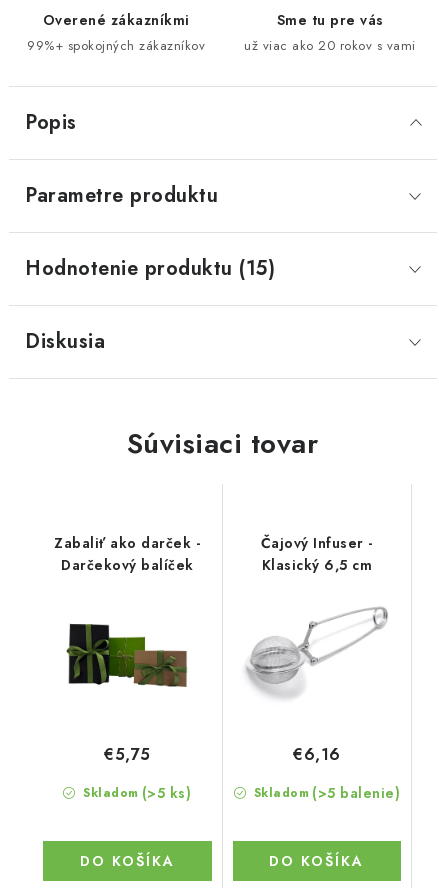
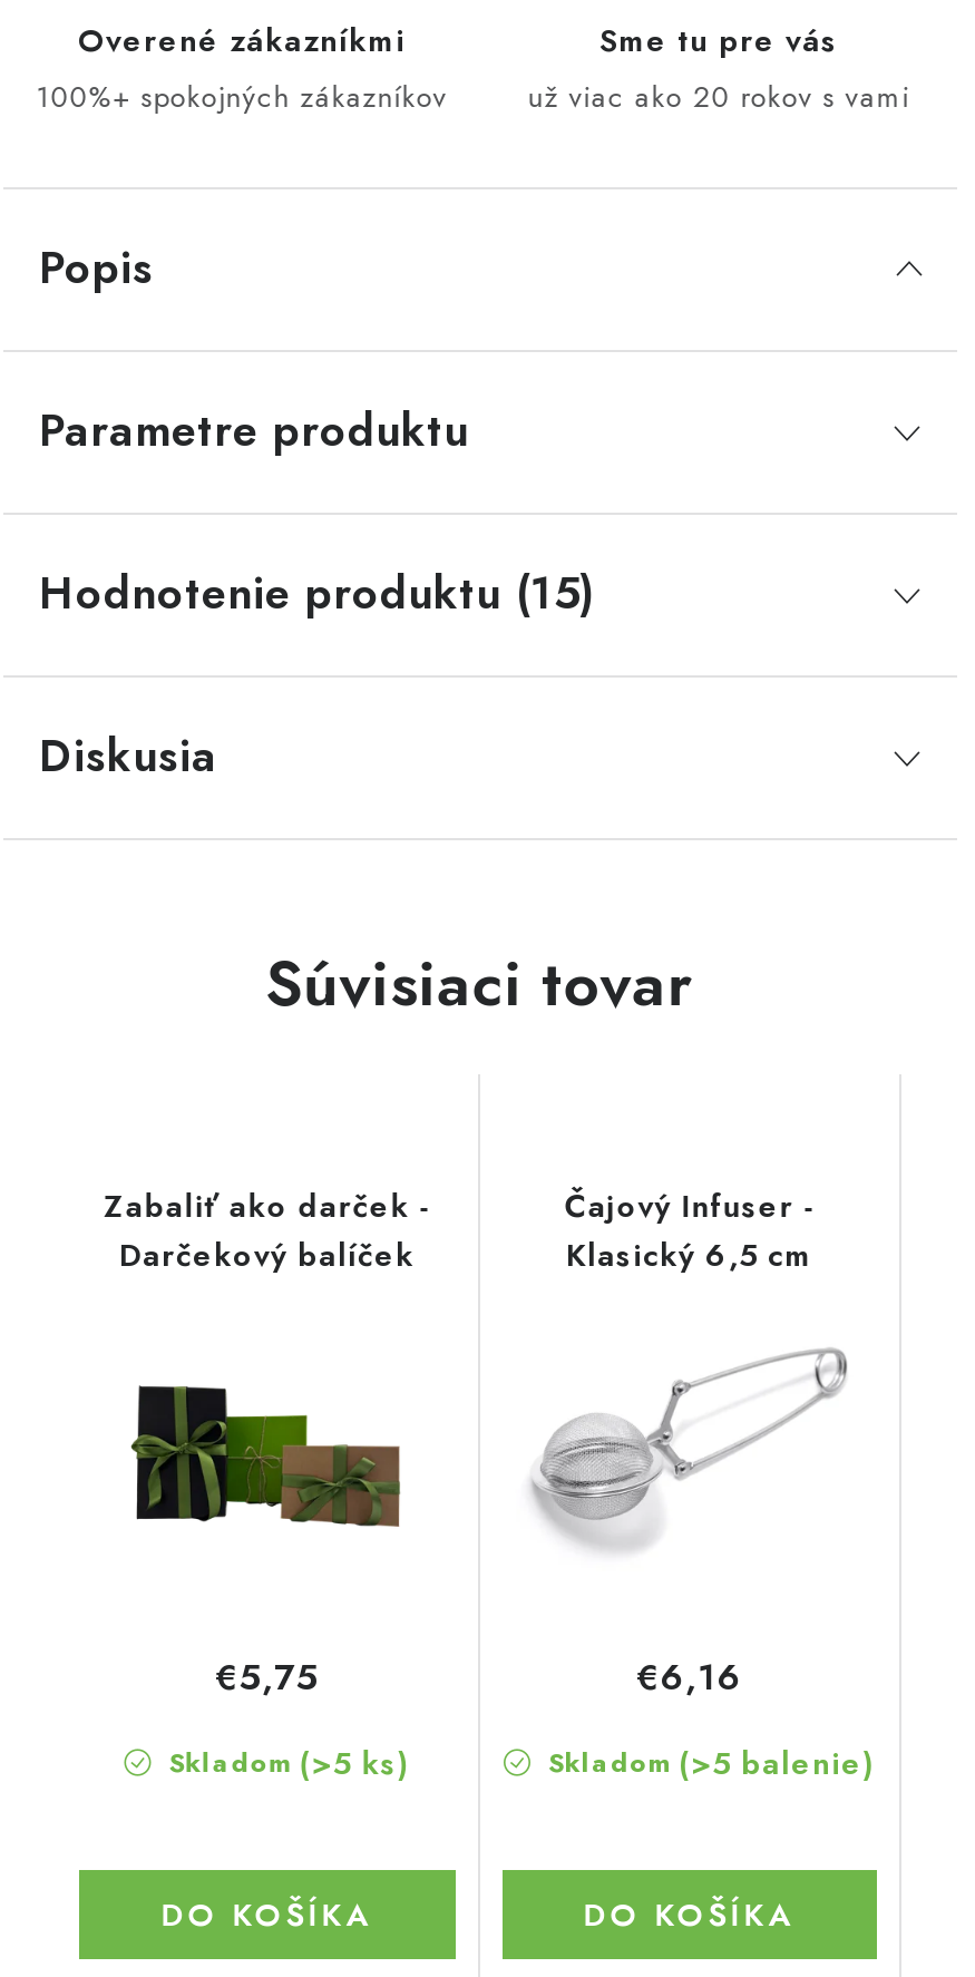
- 99%+ spokojných zákazníkov
+ 100%+ spokojných zákazníkov
